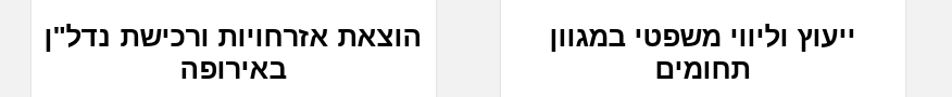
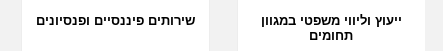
- הוצאת אזרחויות ורכישת נדל"ן
- באירופה
+ שירותים פיננסיים ופנסיונים
